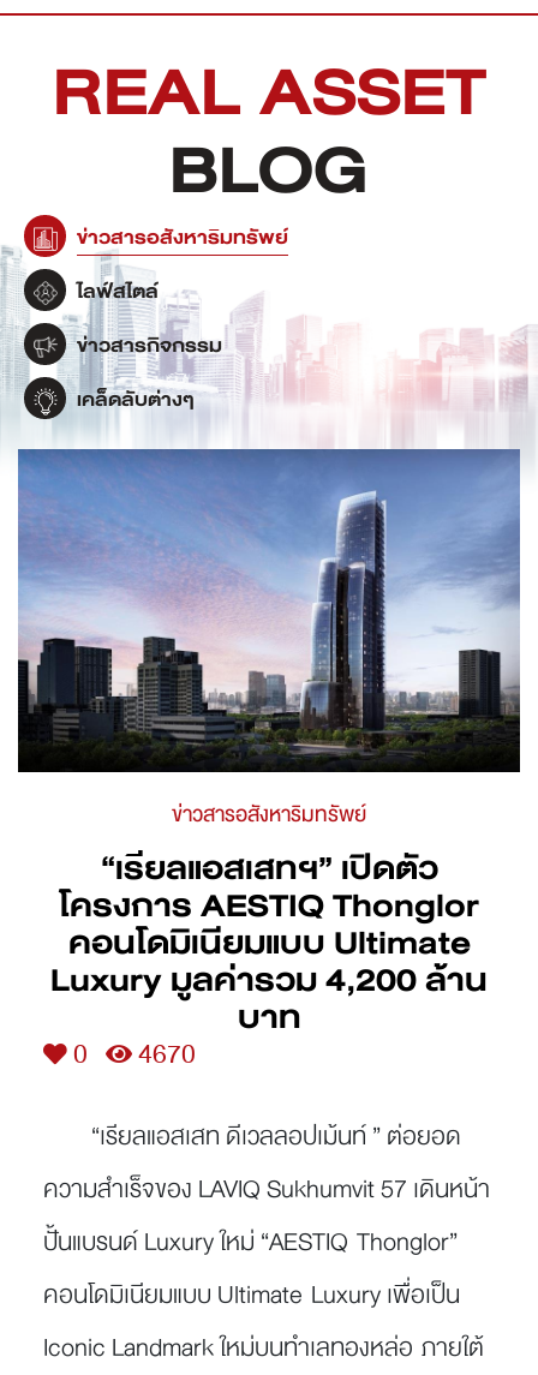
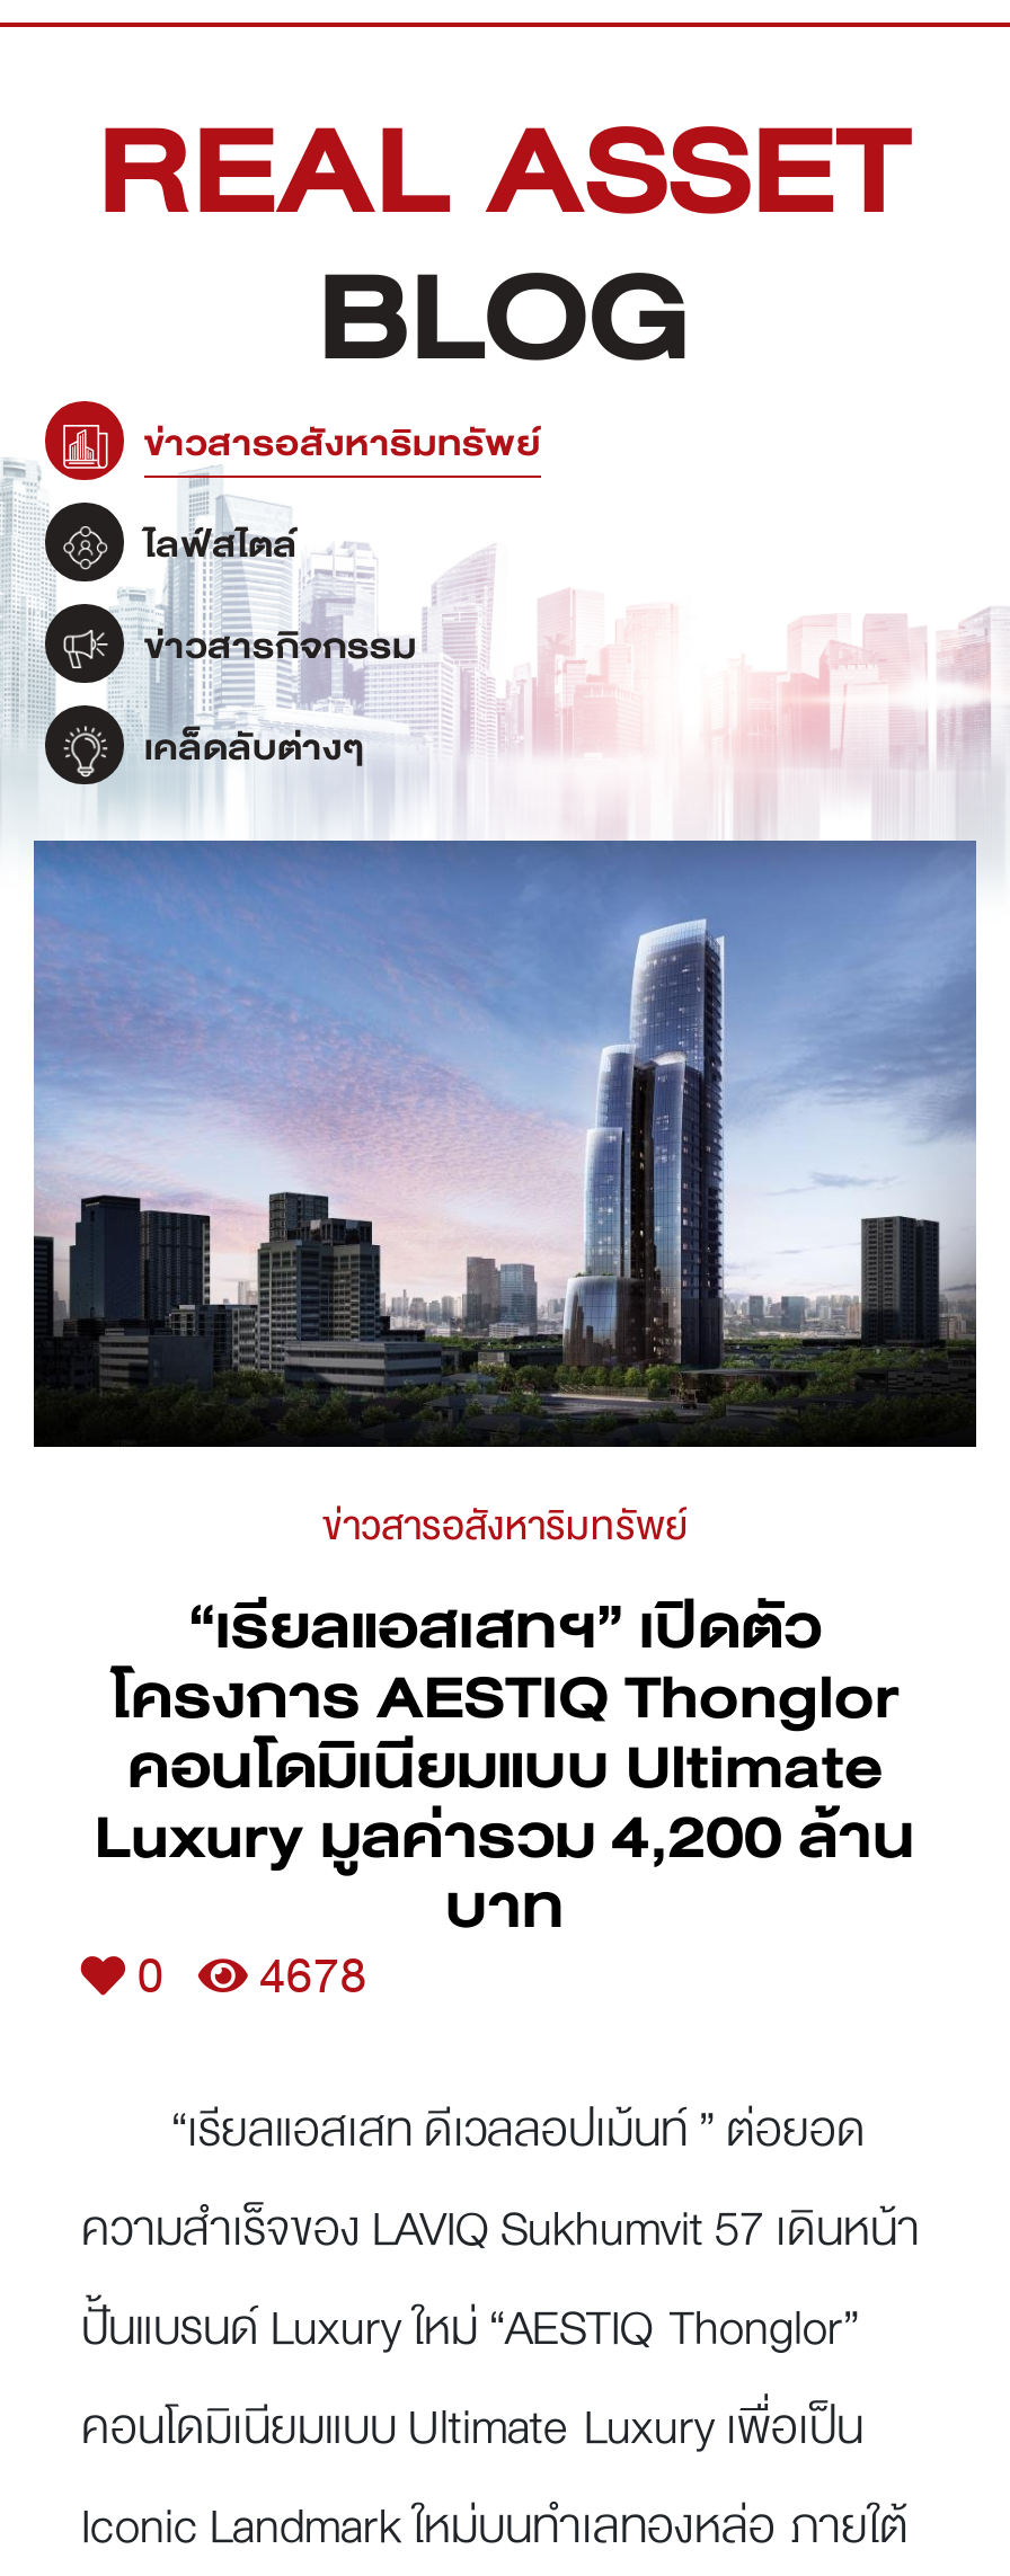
- 0 4670
+ 0 4678
